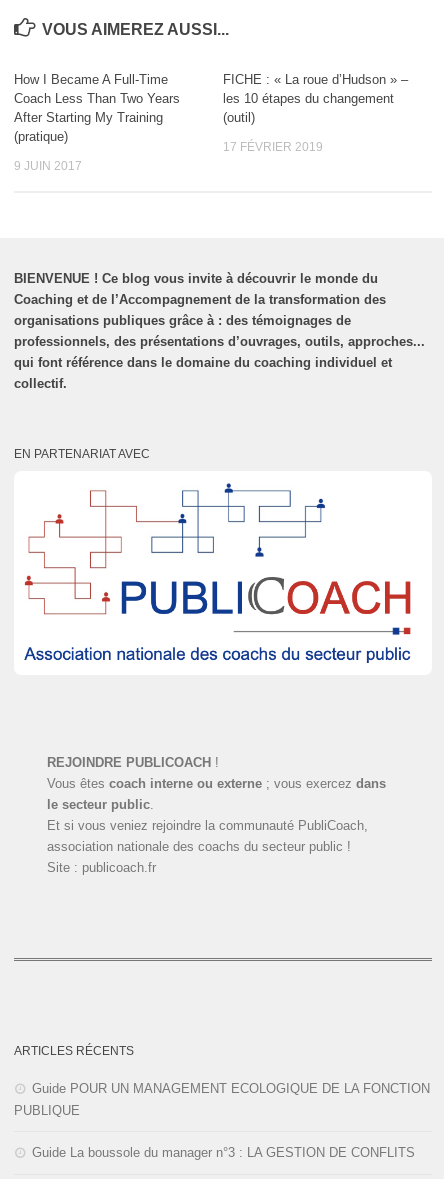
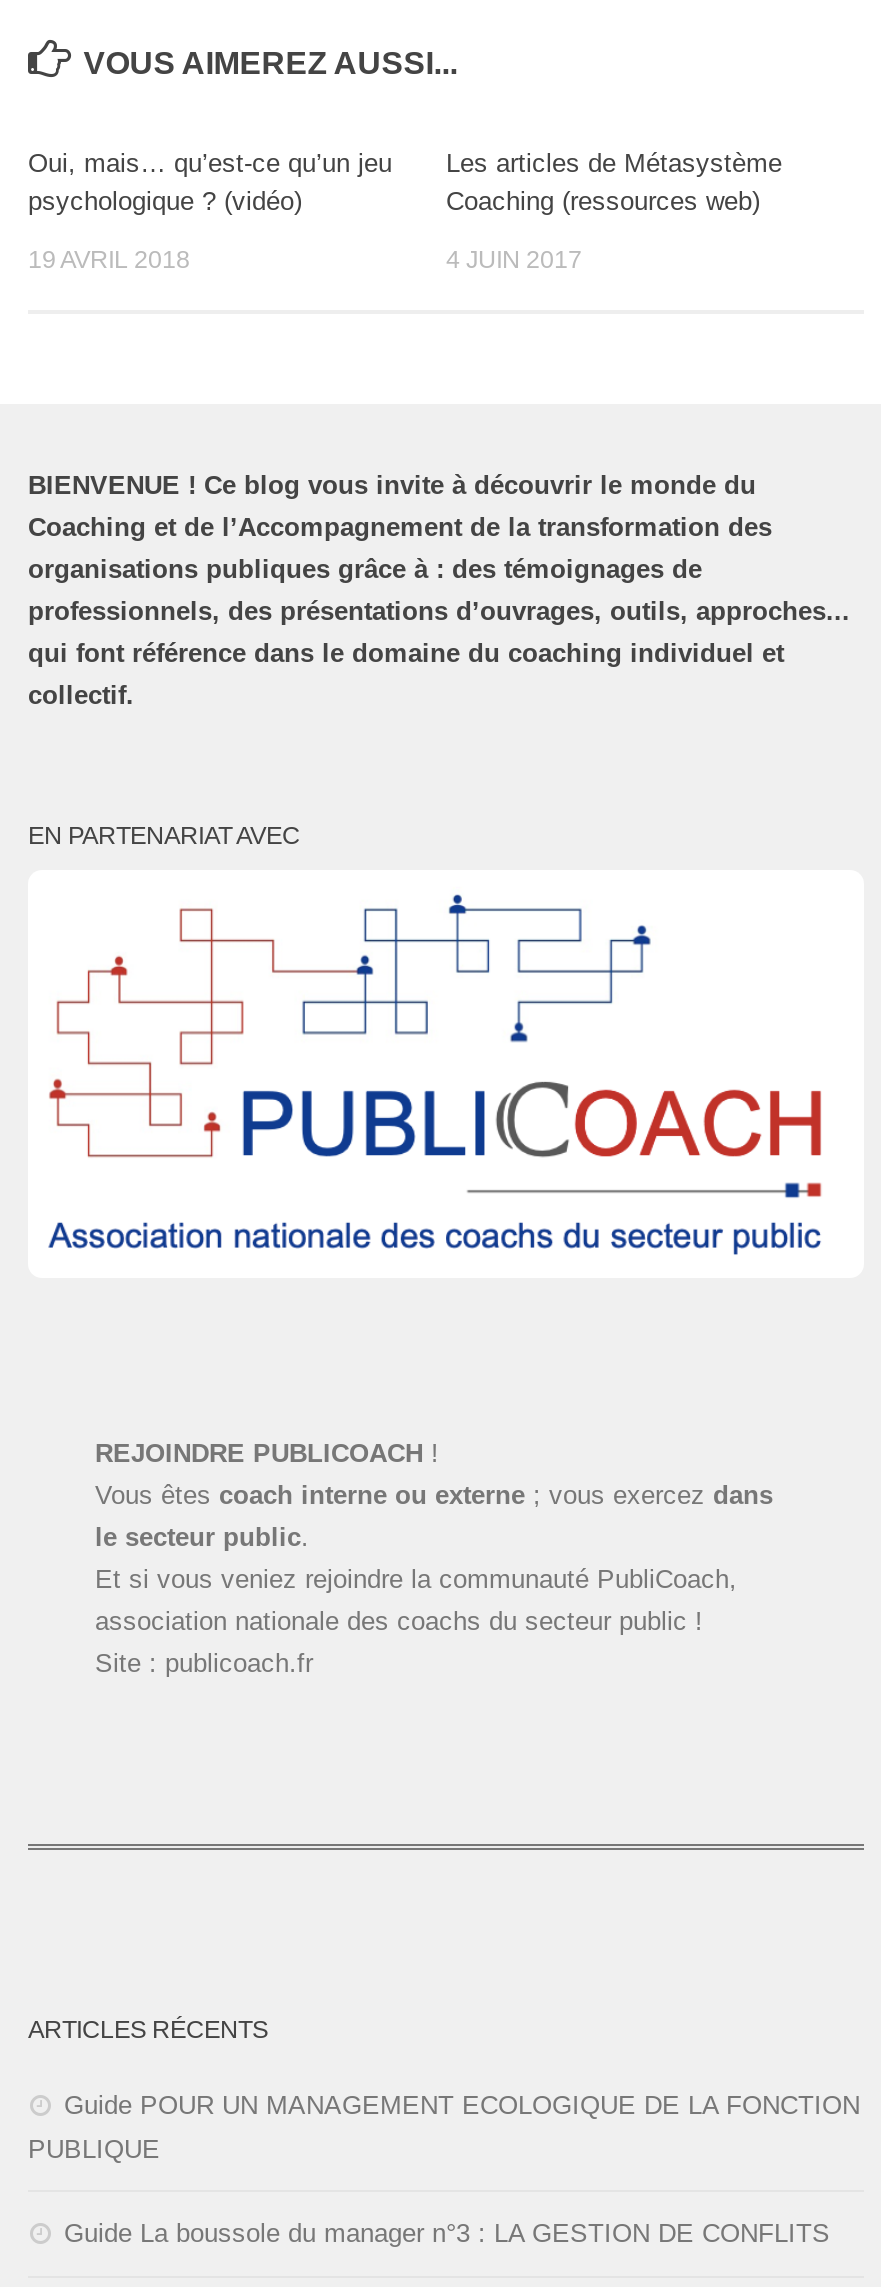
- How I Became A Full-Time
- Coach Less Than Two Years
- After Starting My Training
- (pratique)
+ Oui, mais… qu’est-ce qu’un jeu
+ psychologique ? (vidéo)

- FICHE : « La roue d’Hudson » –
- les 10 étapes du changement
- (outil)
+ Les articles de Métasystème
+ Coaching (ressources web)

- 17 FÉVRIER 2019
+ 4 JUIN 2017

- 9 JUIN 2017
+ 19 AVRIL 2018
